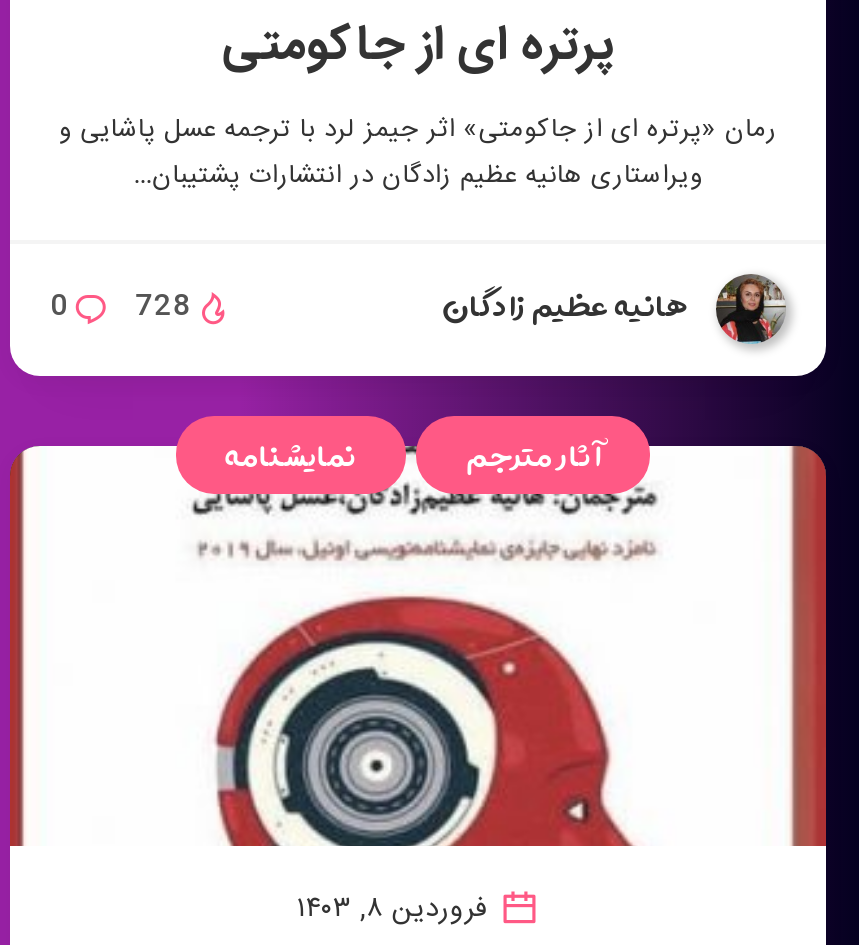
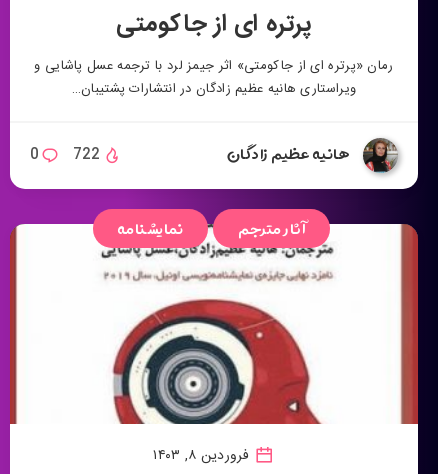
- 0 728
+ 0 722
